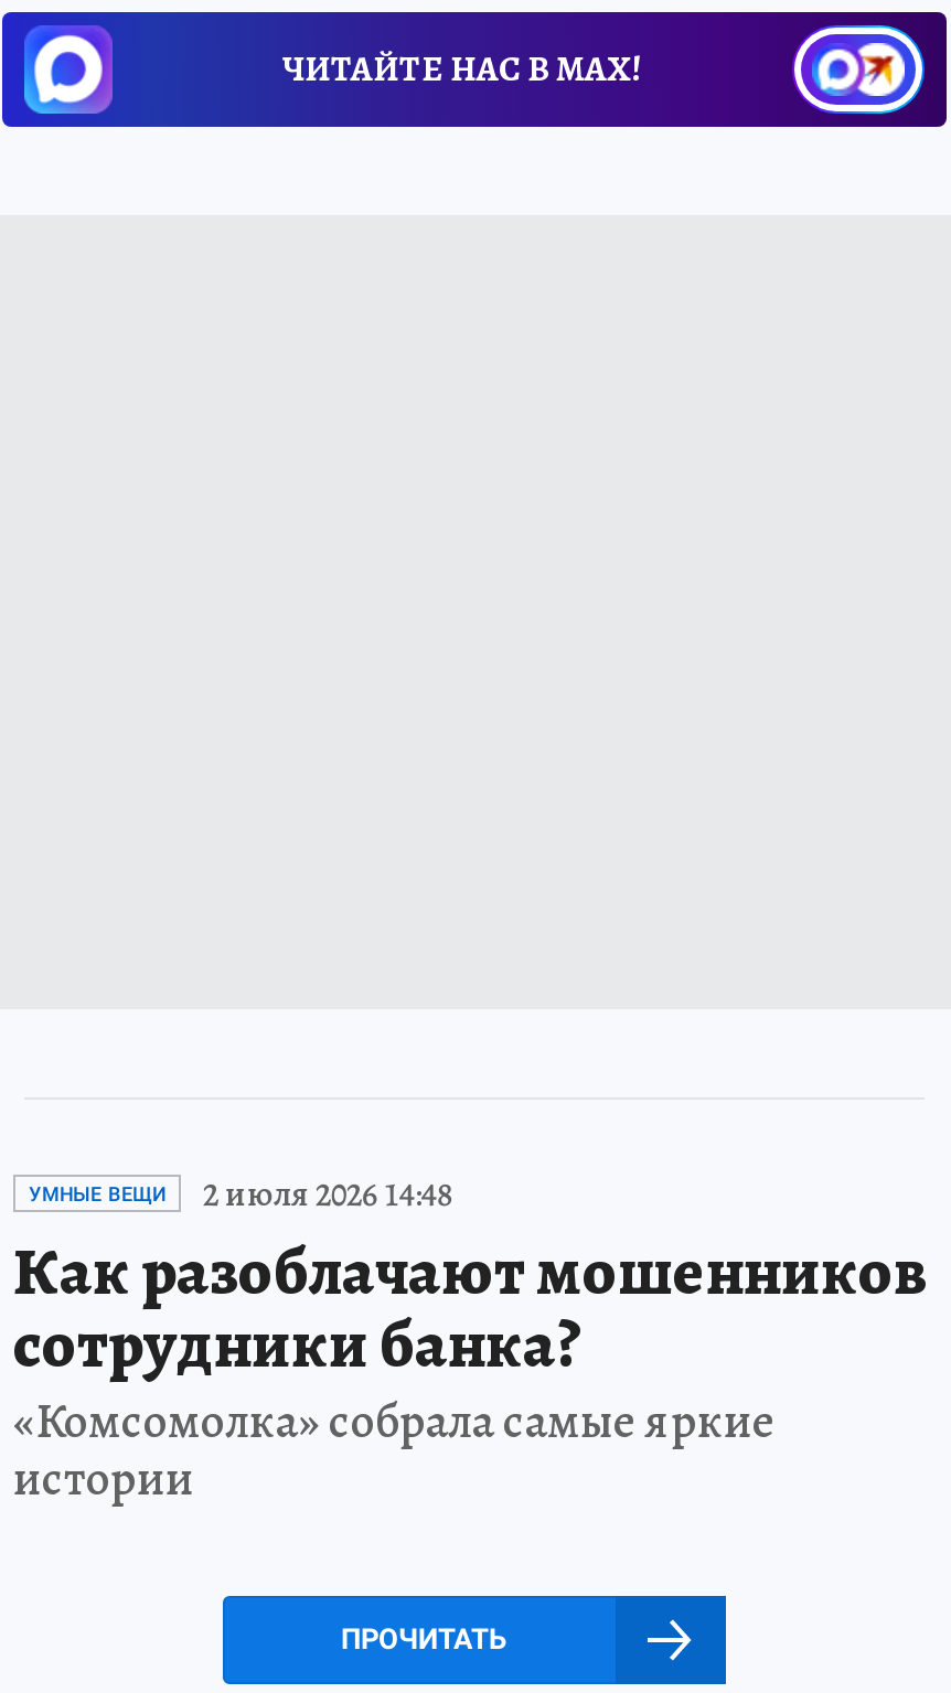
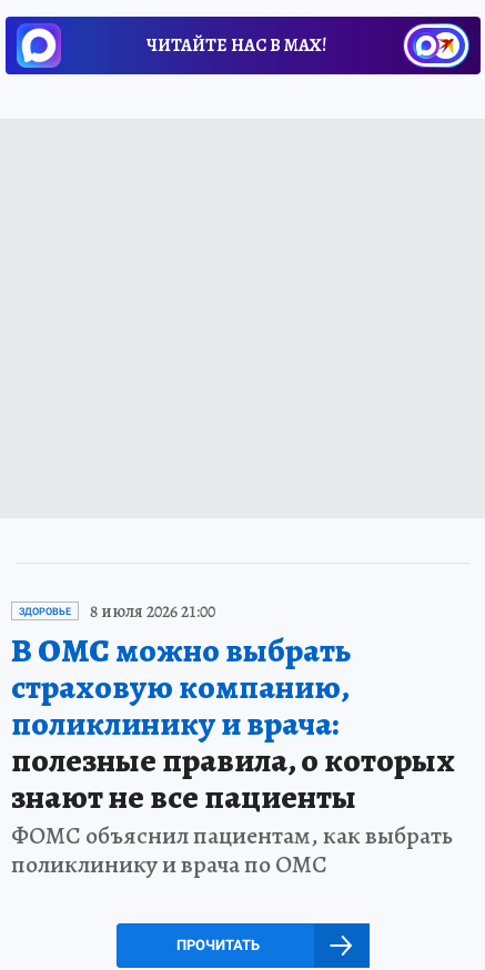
- УМНЫЕ ВЕЩИ
- 2 июля 2026 14:48
- Как разоблачают мошенников
- сотрудники банка?
- «Комсомолка» собрала самые яркие
- истории
+ ЗДОРОВЬЕ
+ 8 июля 2026 21:00
+ В ОМС можно выбрать
+ страховую компанию,
+ поликлинику и врача:
+ полезные правила, о которых
+ знают не все пациенты
+ ФОМС объяснил пациентам, как выбрать
+ поликлинику и врача по ОМС
